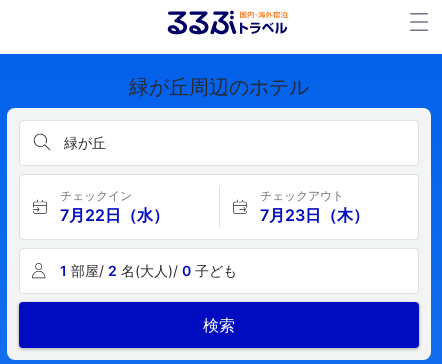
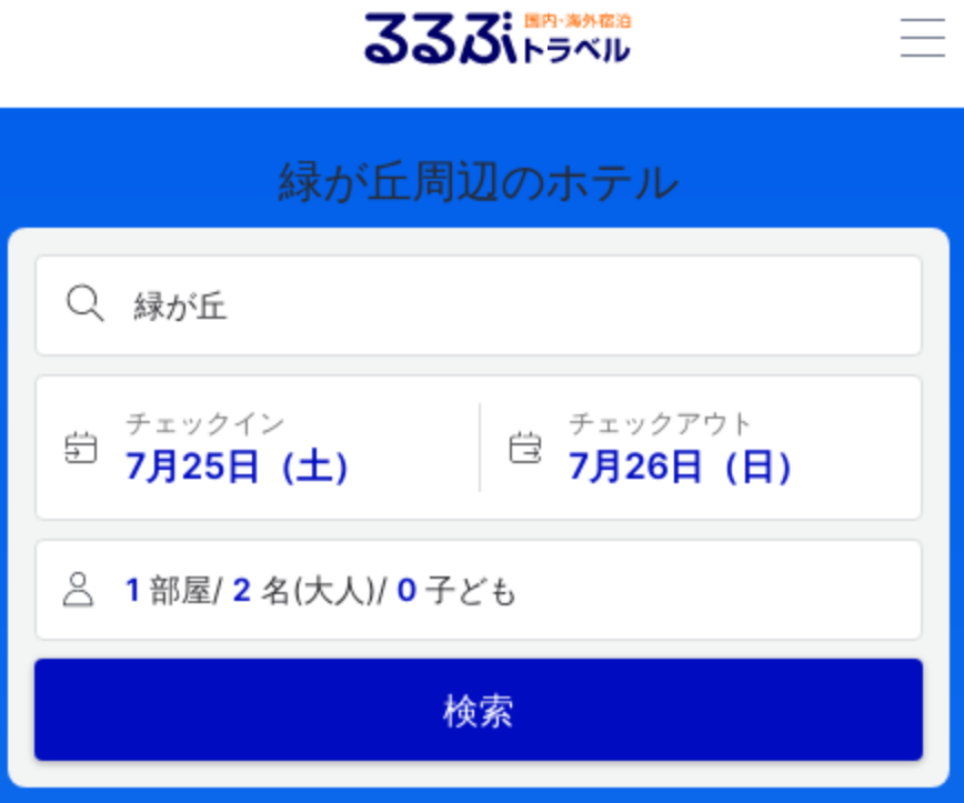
- 7月22日（水）
+ 7月25日（土）

- 7月23日（木）
+ 7月26日（日）
